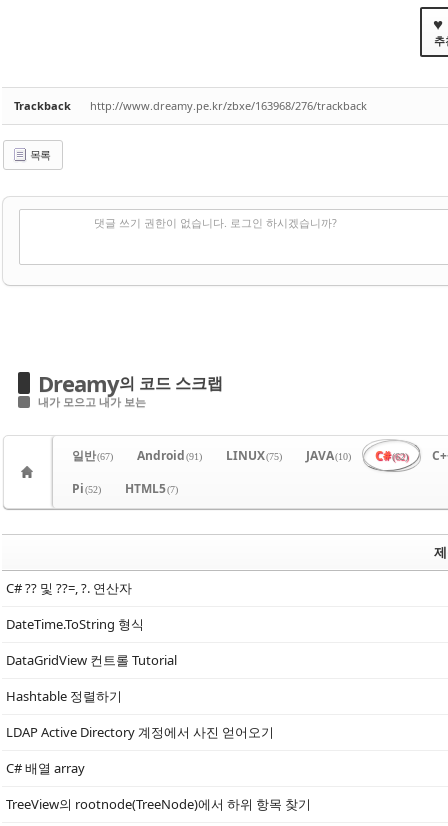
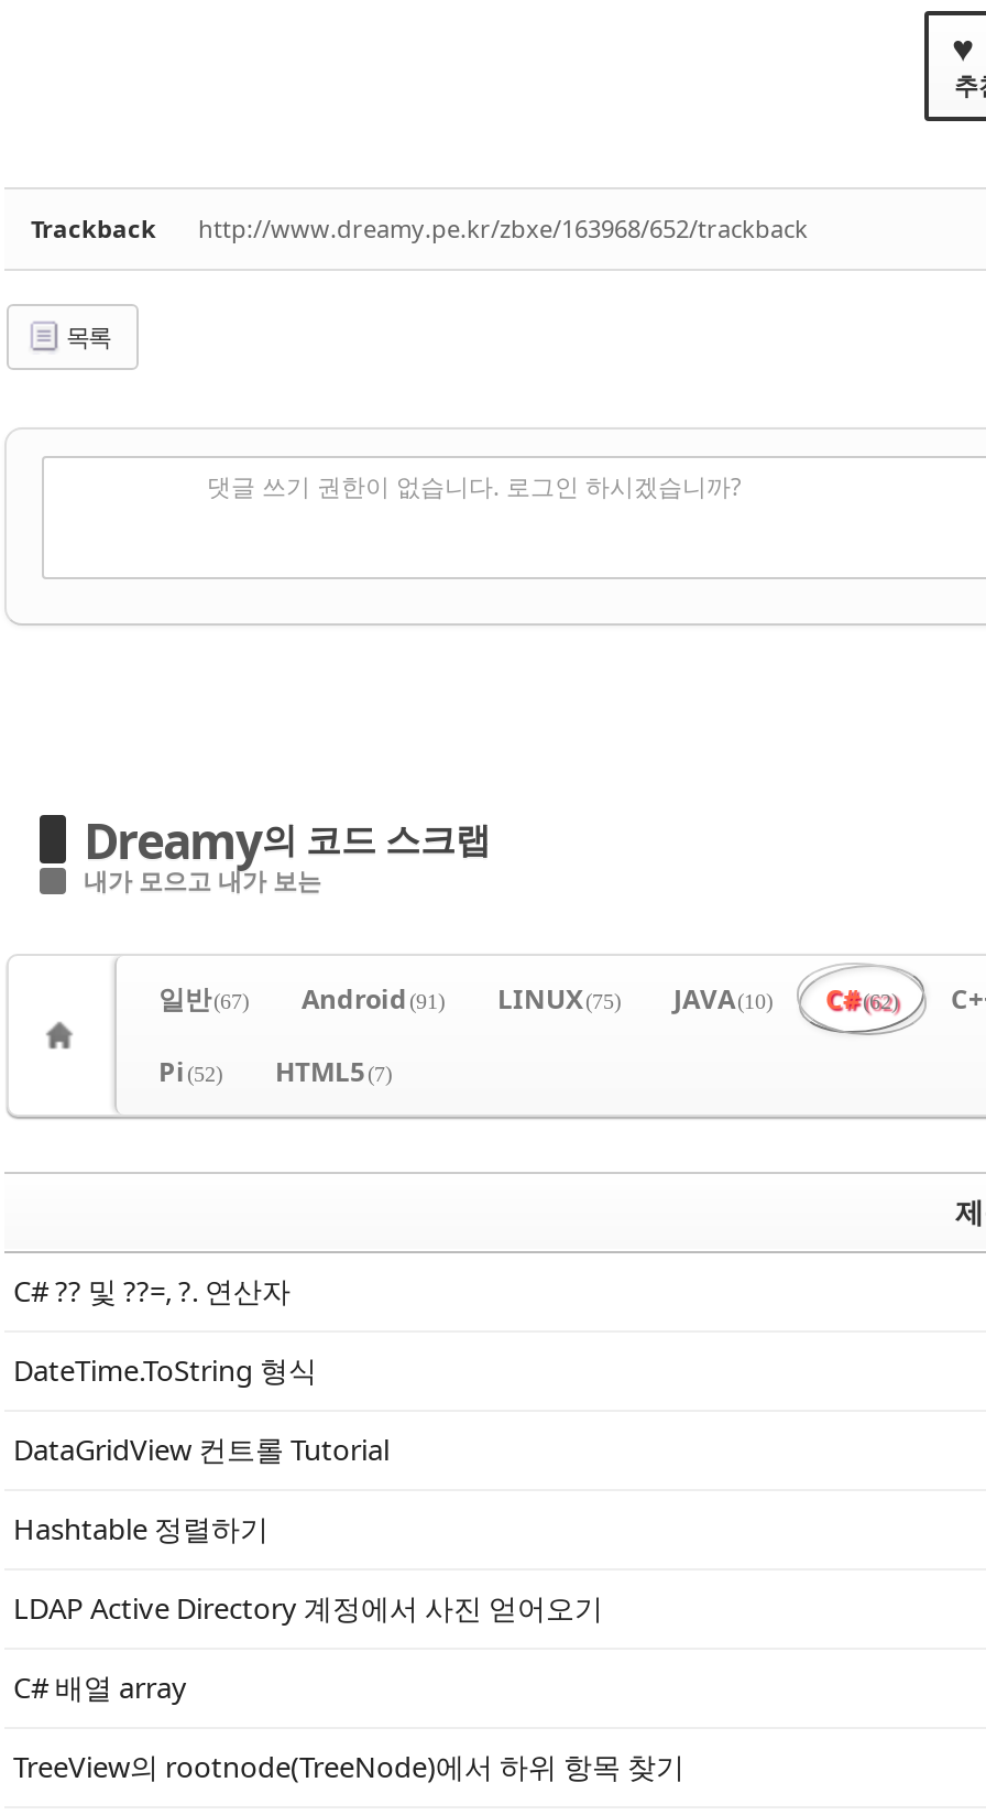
- http://www.dreamy.pe.kr/zbxe/163968/276/trackback
+ http://www.dreamy.pe.kr/zbxe/163968/652/trackback
